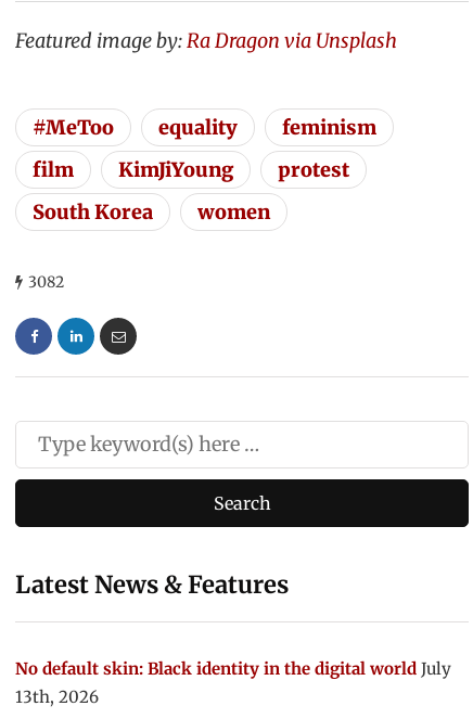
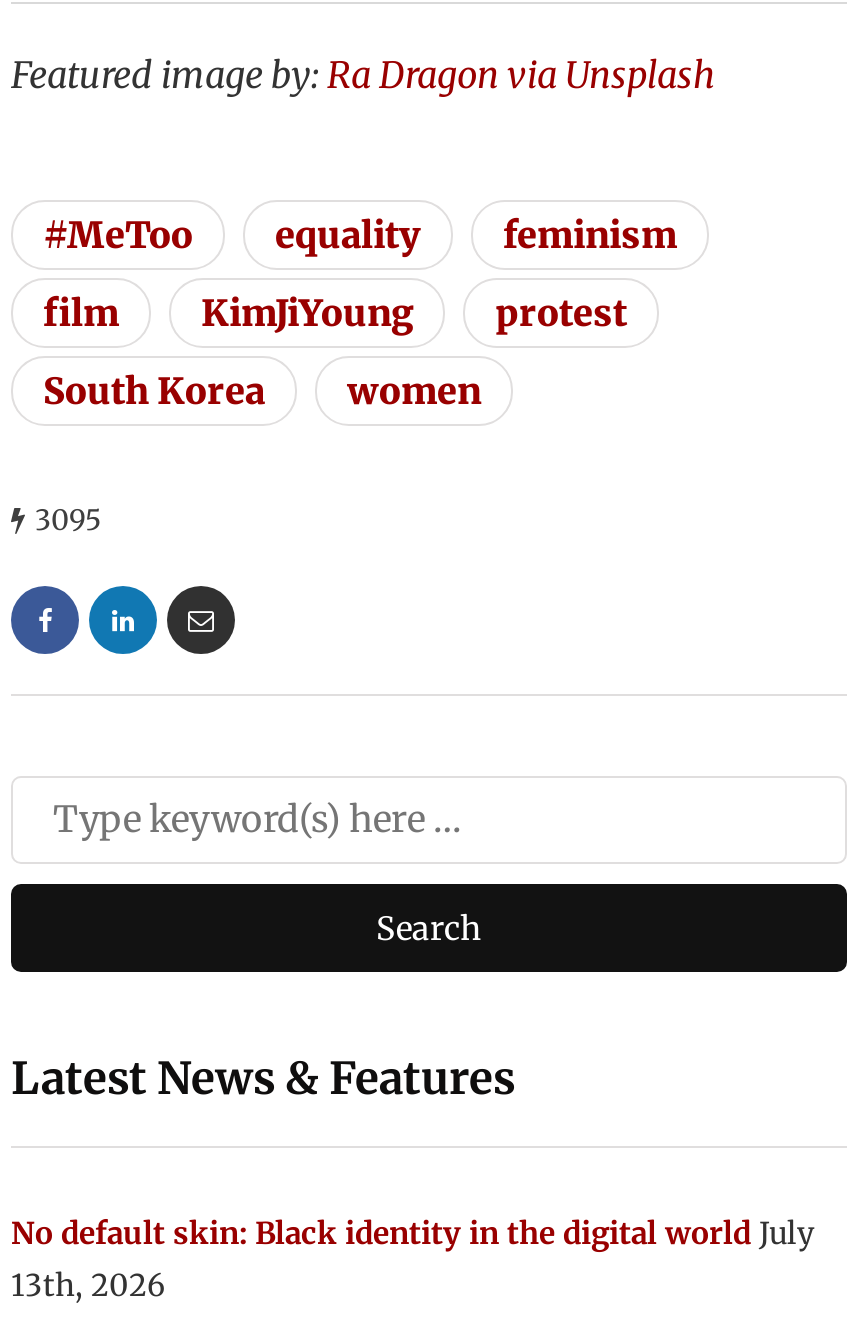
- 3082
+ 3095
